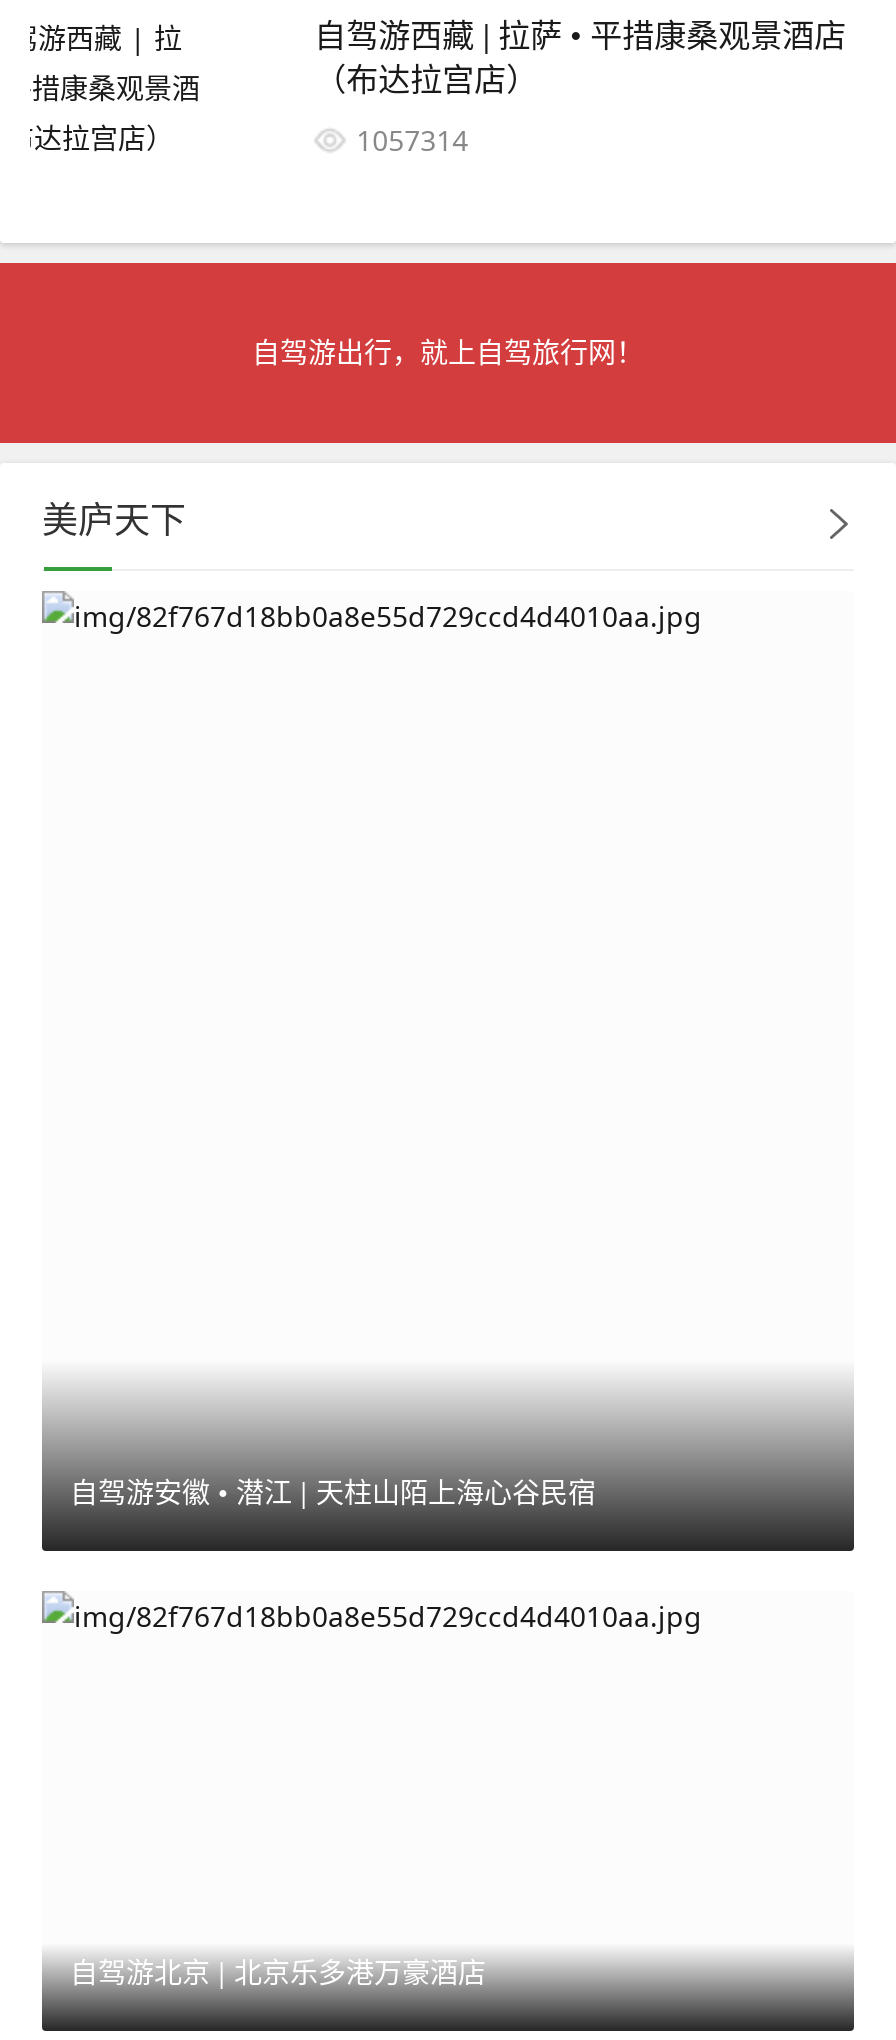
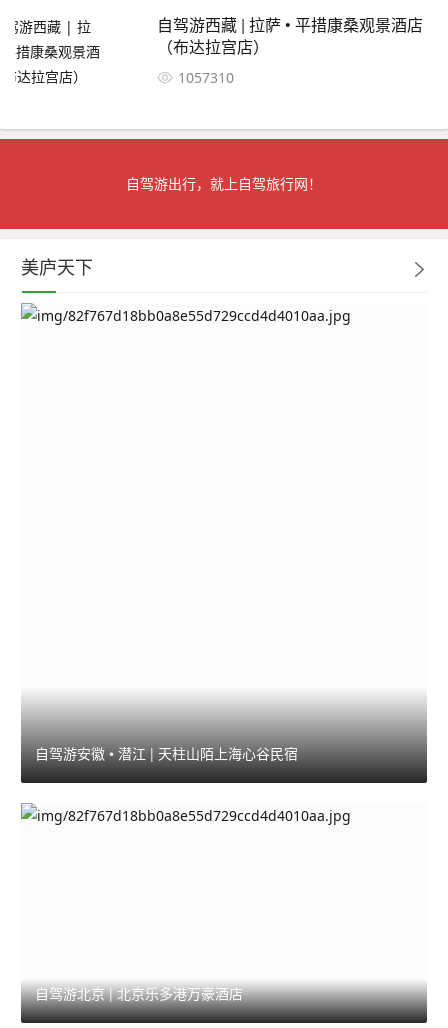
- 1057314
+ 1057310
